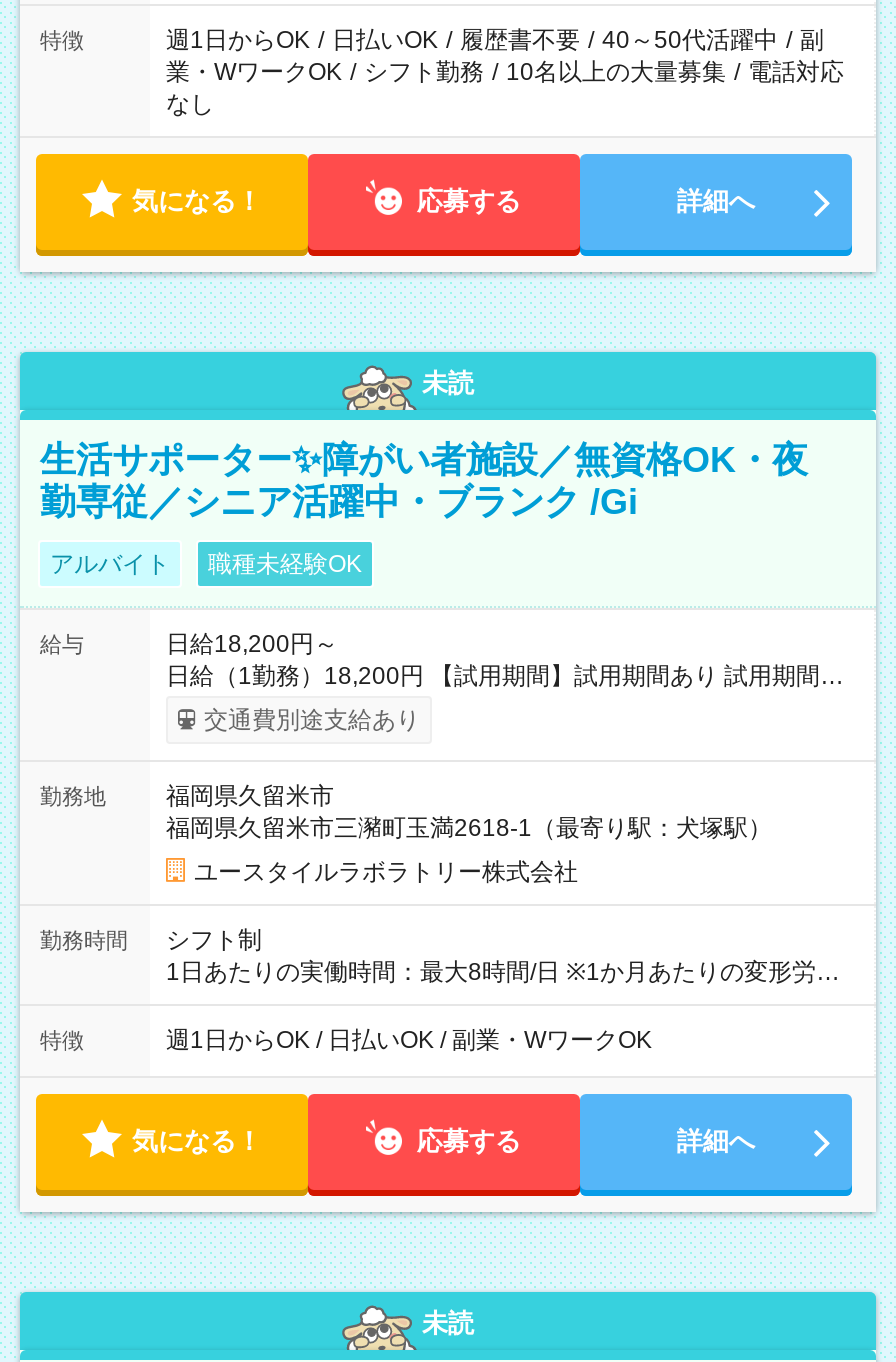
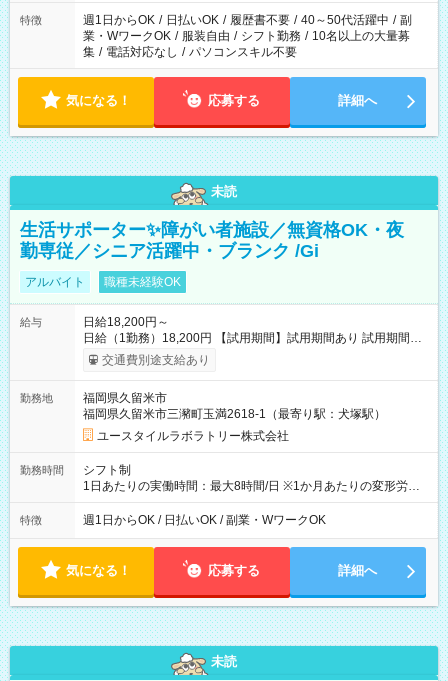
- 業・WワークOK / シフト勤務 / 10名以上の大量募集 / 電話対応
- なし
+ 業・WワークOK / 服装自由 / シフト勤務 / 10名以上の大量募
+ 集 / 電話対応なし / パソコンスキル不要
